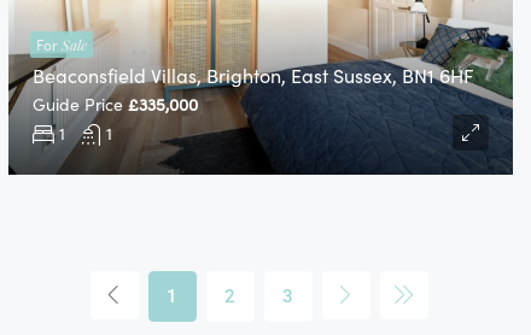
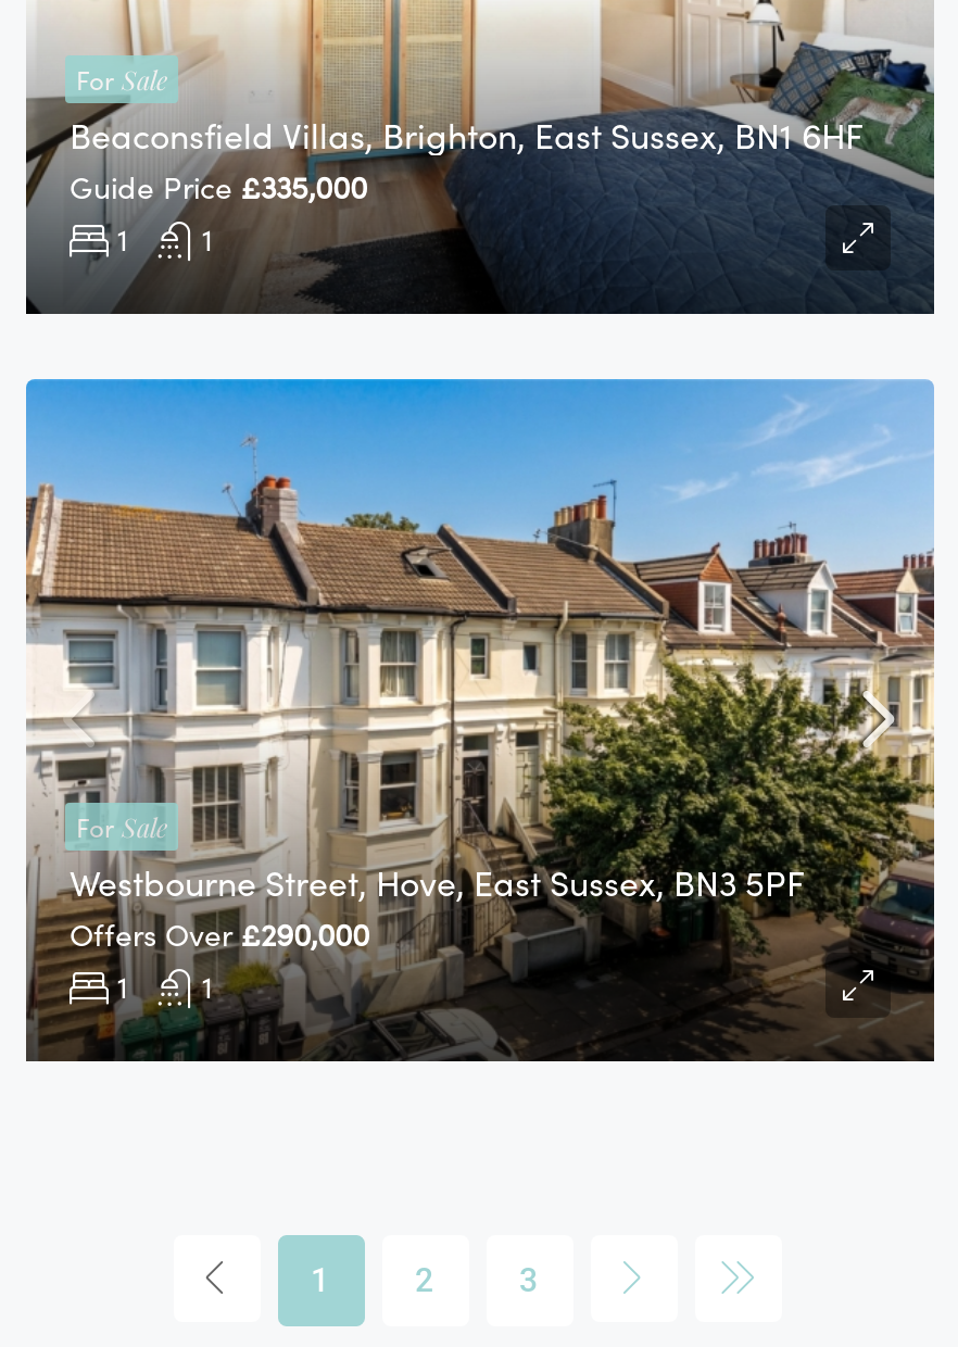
+ [image]
+ Westbourne Street, Hove, East Sussex, BN3 5PF
+ 1
+ 1

+ Offers Over £290,000

+ For Sale
